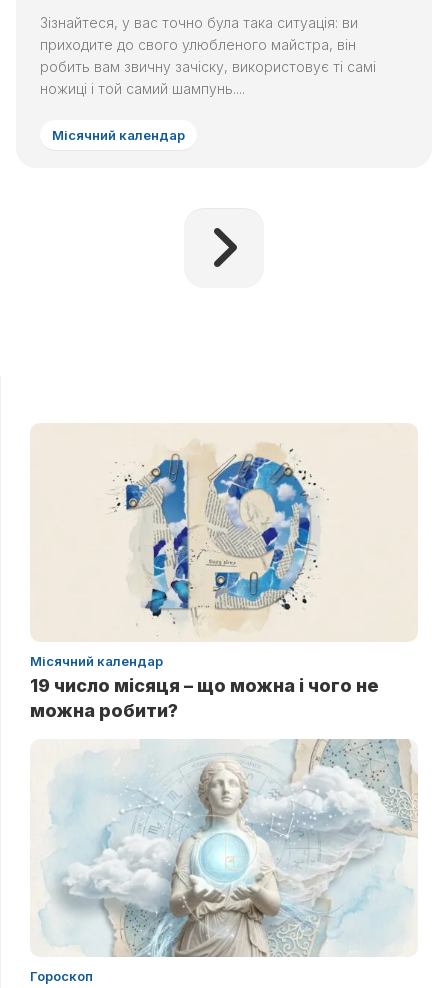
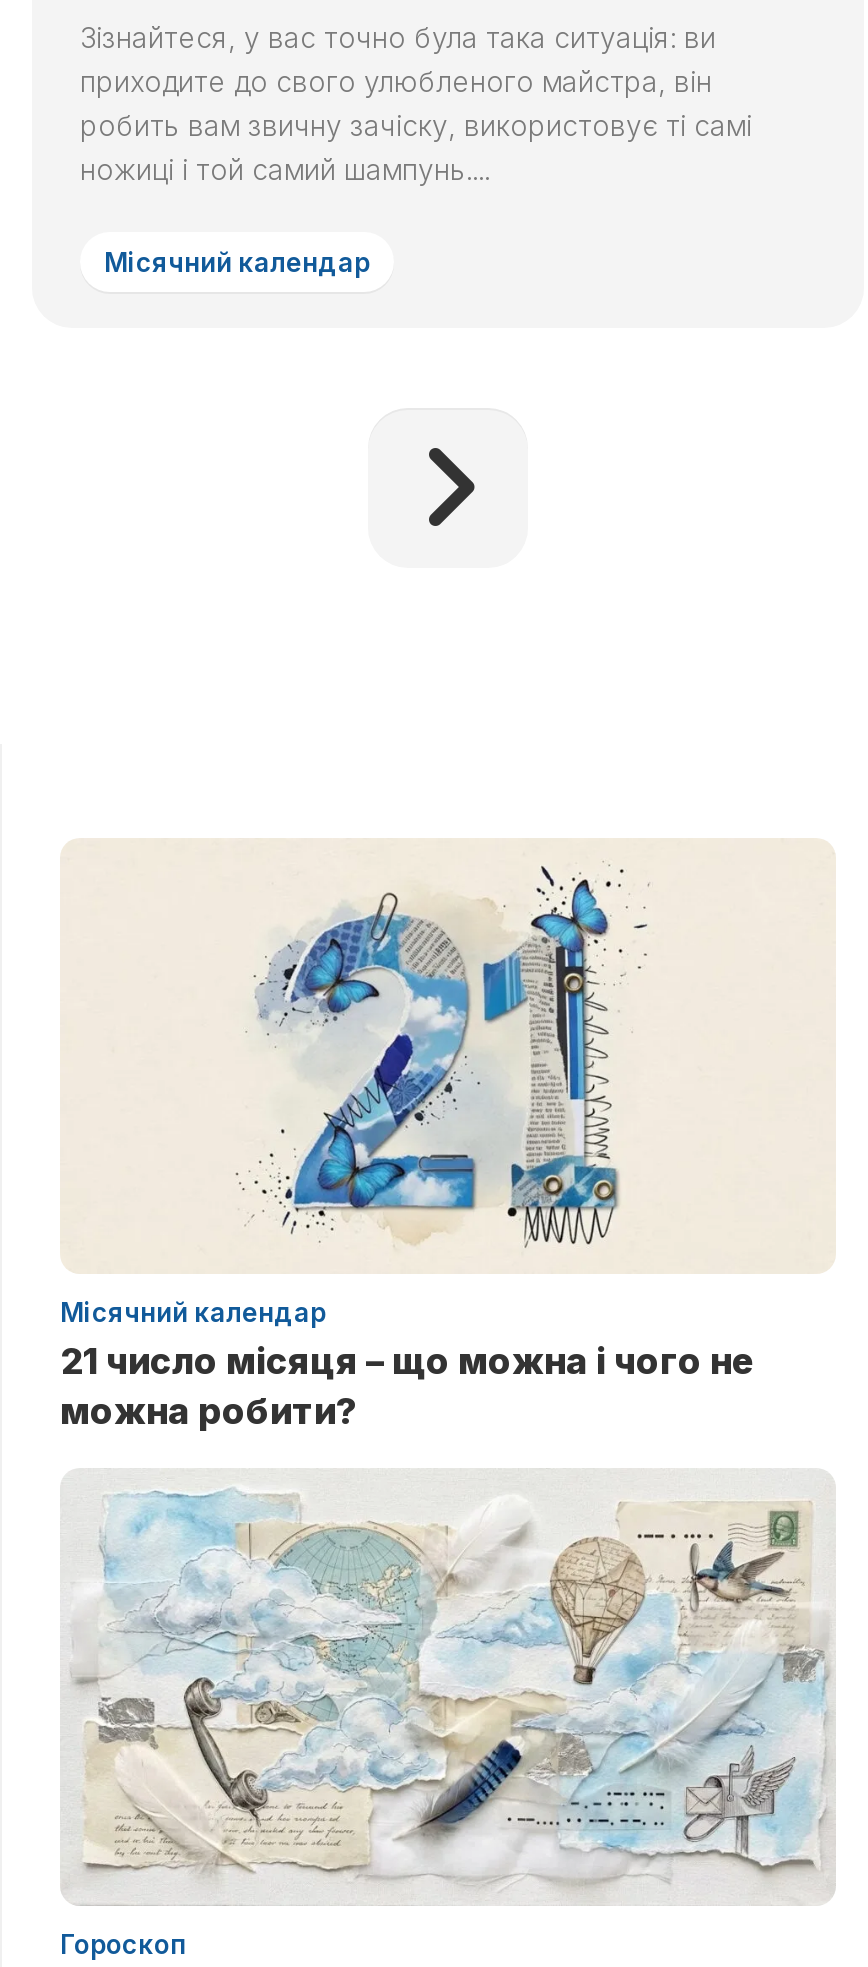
- [image]
+ [image]

- 19 число місяця – що можна і чого не
+ 21 число місяця – що можна і чого не

- [image]
+ [image]
